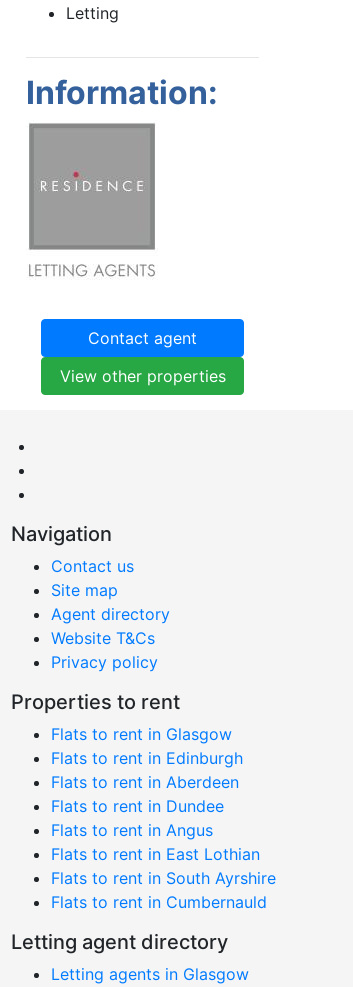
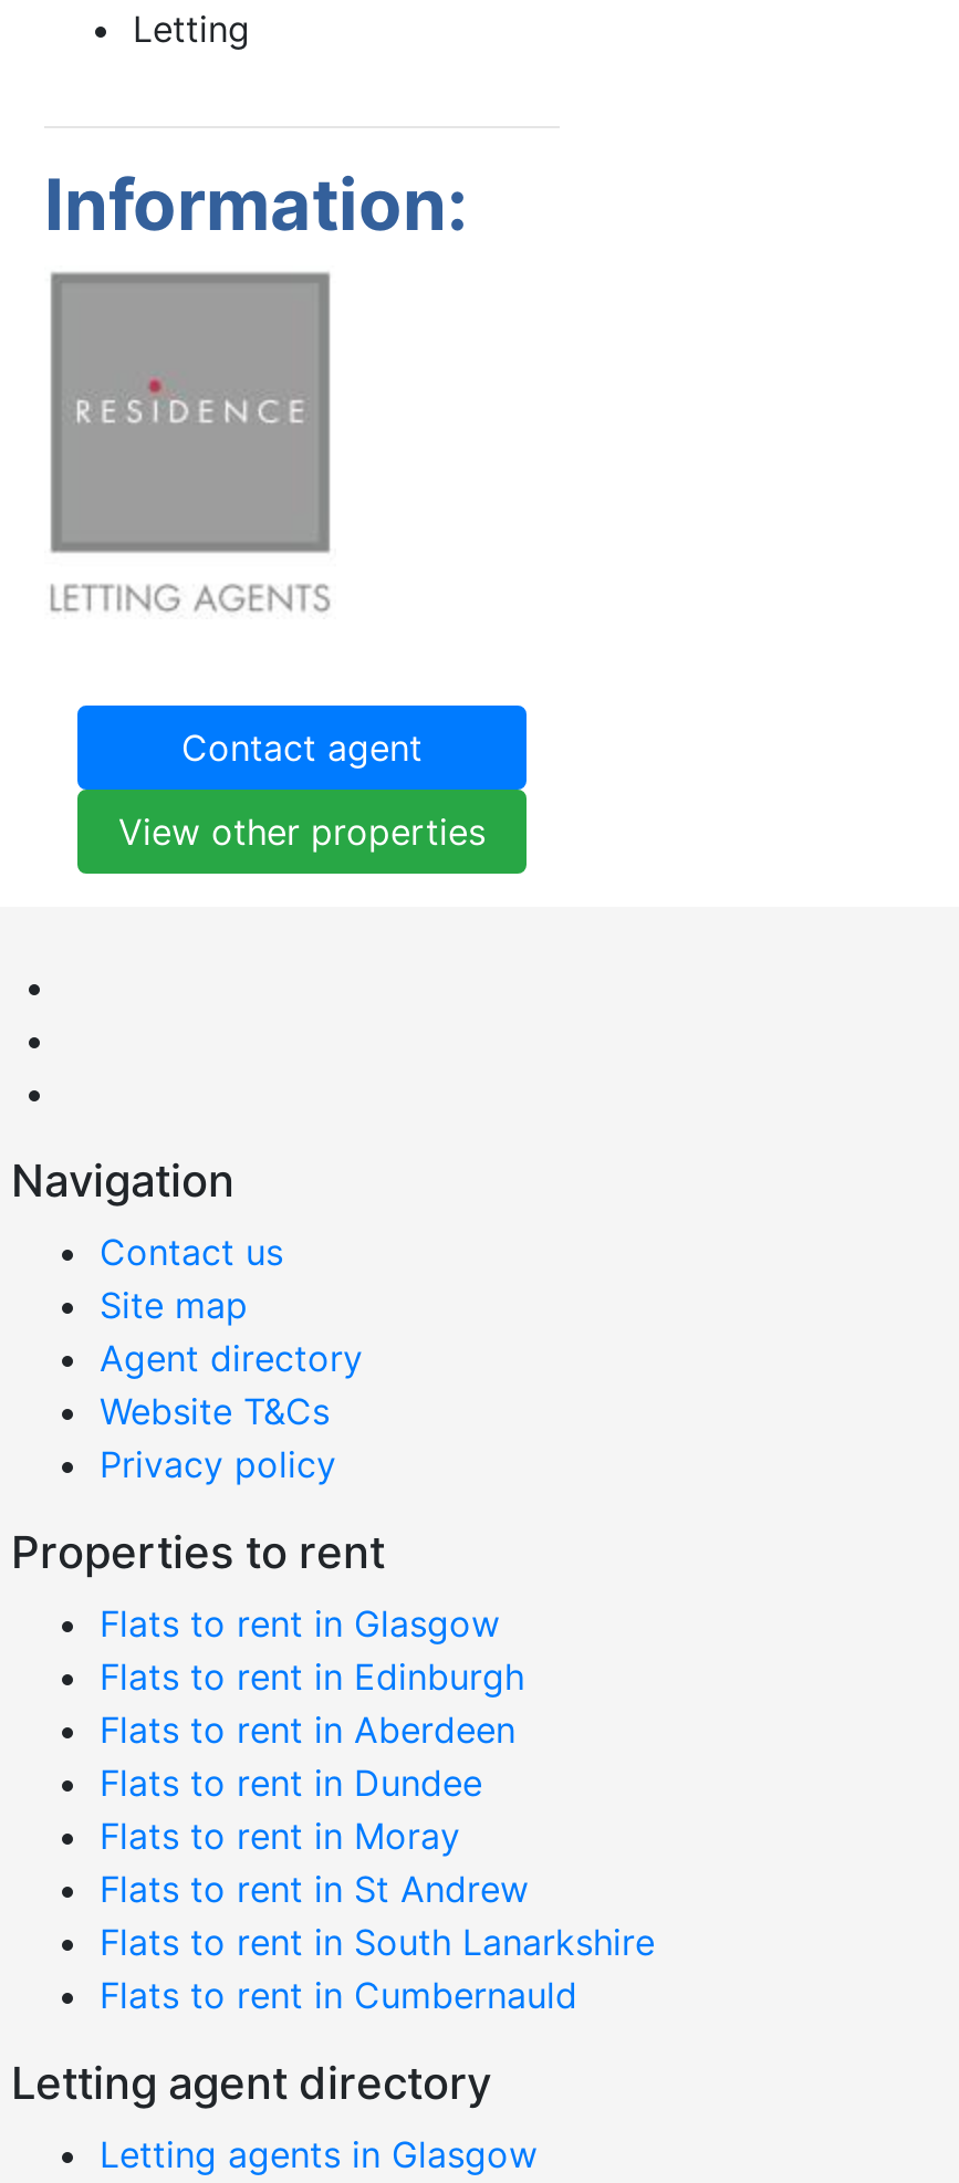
- Flats to rent in Angus
+ Flats to rent in Moray

- Flats to rent in East Lothian
+ Flats to rent in St Andrew

- Flats to rent in South Ayrshire
+ Flats to rent in South Lanarkshire
